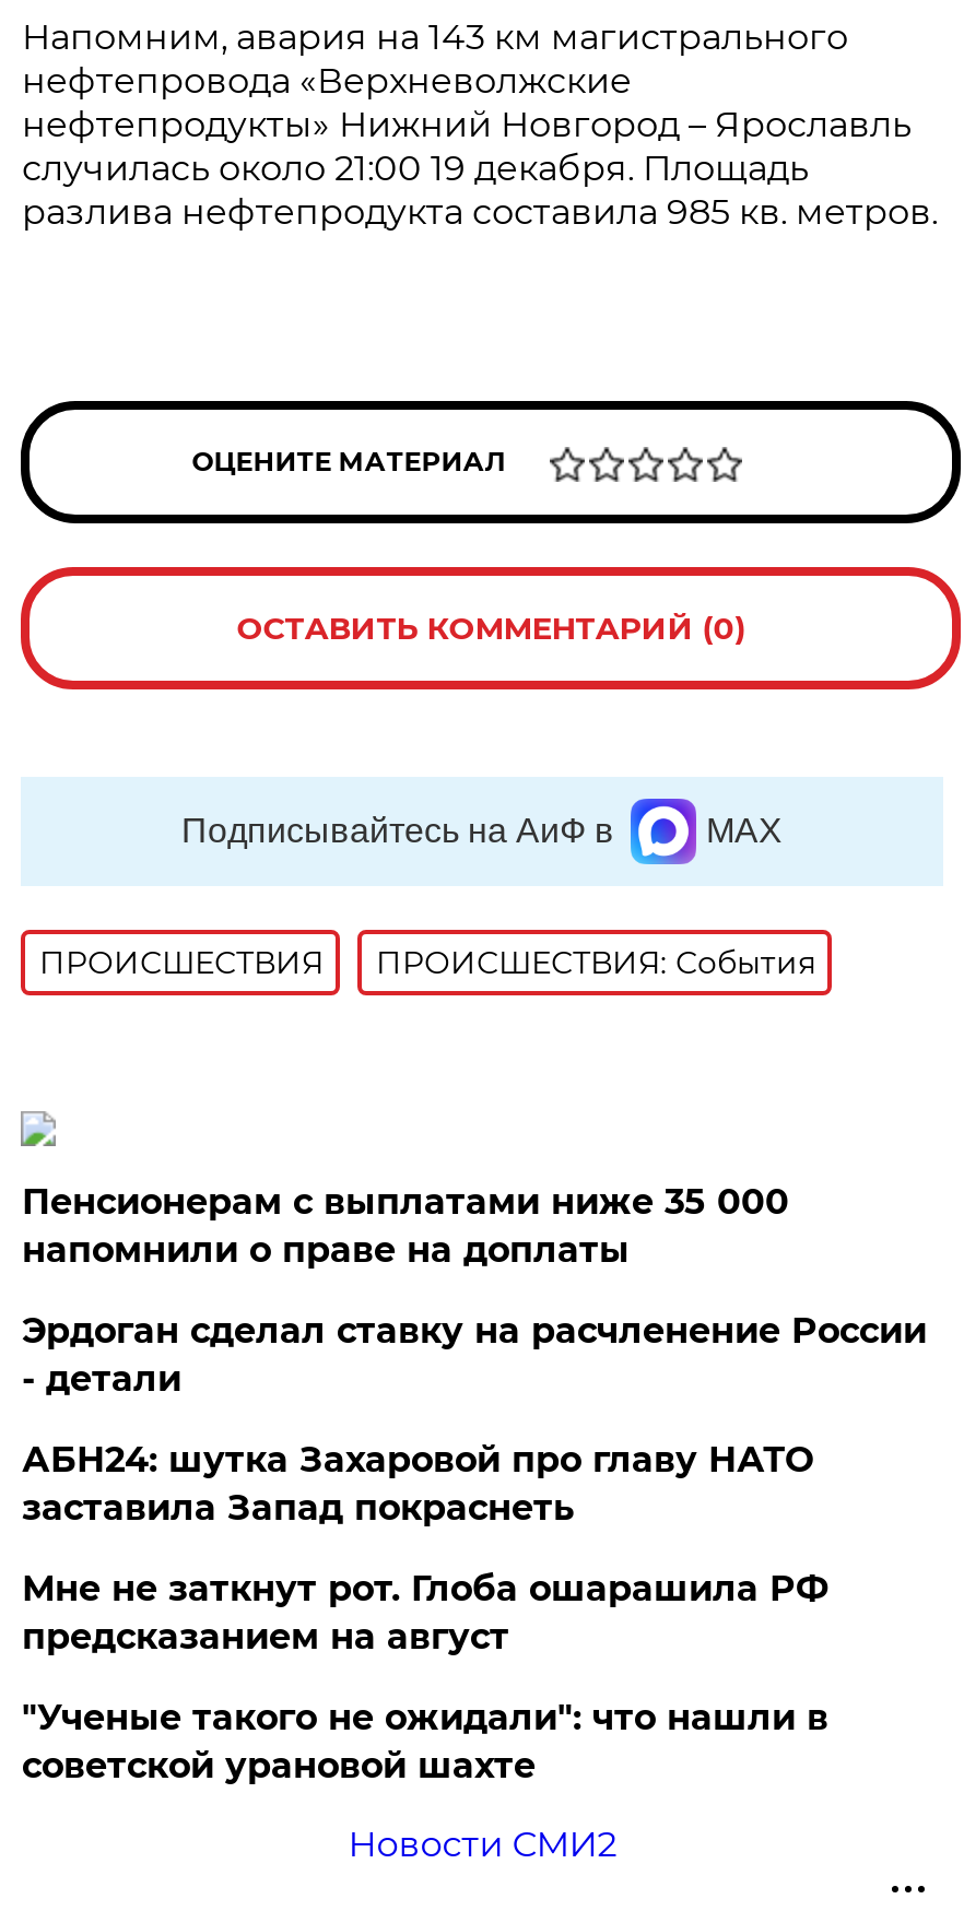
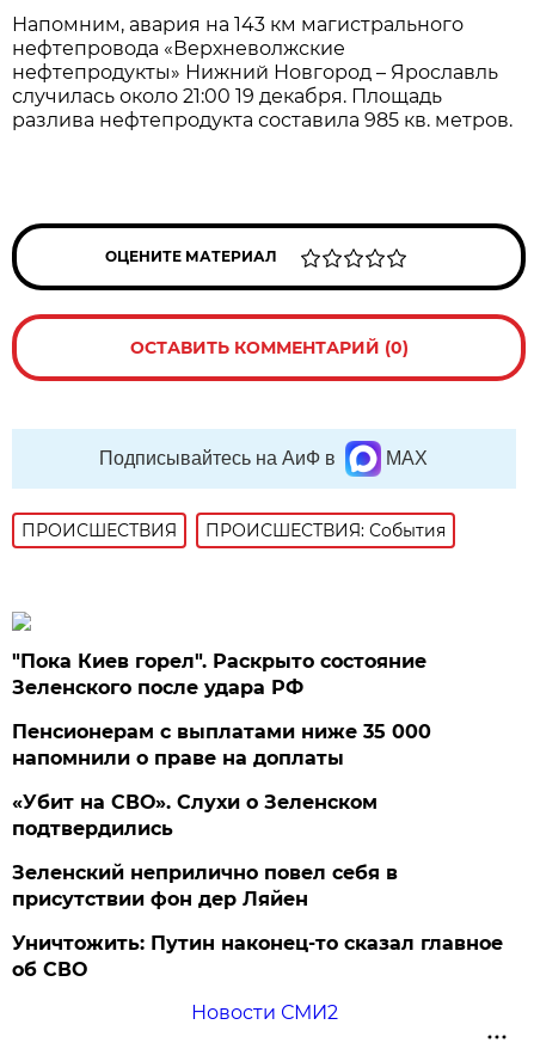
+ "Пока Киев горел". Раскрыто состояние
+ Зеленского после удара РФ

moved down: Пенсионерам с выплатами ниже 35 000 | напомнили о праве на доплаты

- Эрдоган сделал ставку на расчленение России
- - детали
- АБН24: шутка Захаровой про главу НАТО
- заставила Запад покраснеть
- Мне не заткнут рот. Глоба ошарашила РФ
- предсказанием на август
- "Ученые такого не ожидали": что нашли в
- советской урановой шахте
+ «Убит на СВО». Слухи о Зеленском
+ подтвердились
+ Зеленский неприлично повел cебя в
+ присутствии фон дер Ляйен
+ Уничтожить: Путин наконец-то сказал главное
+ об СВО
